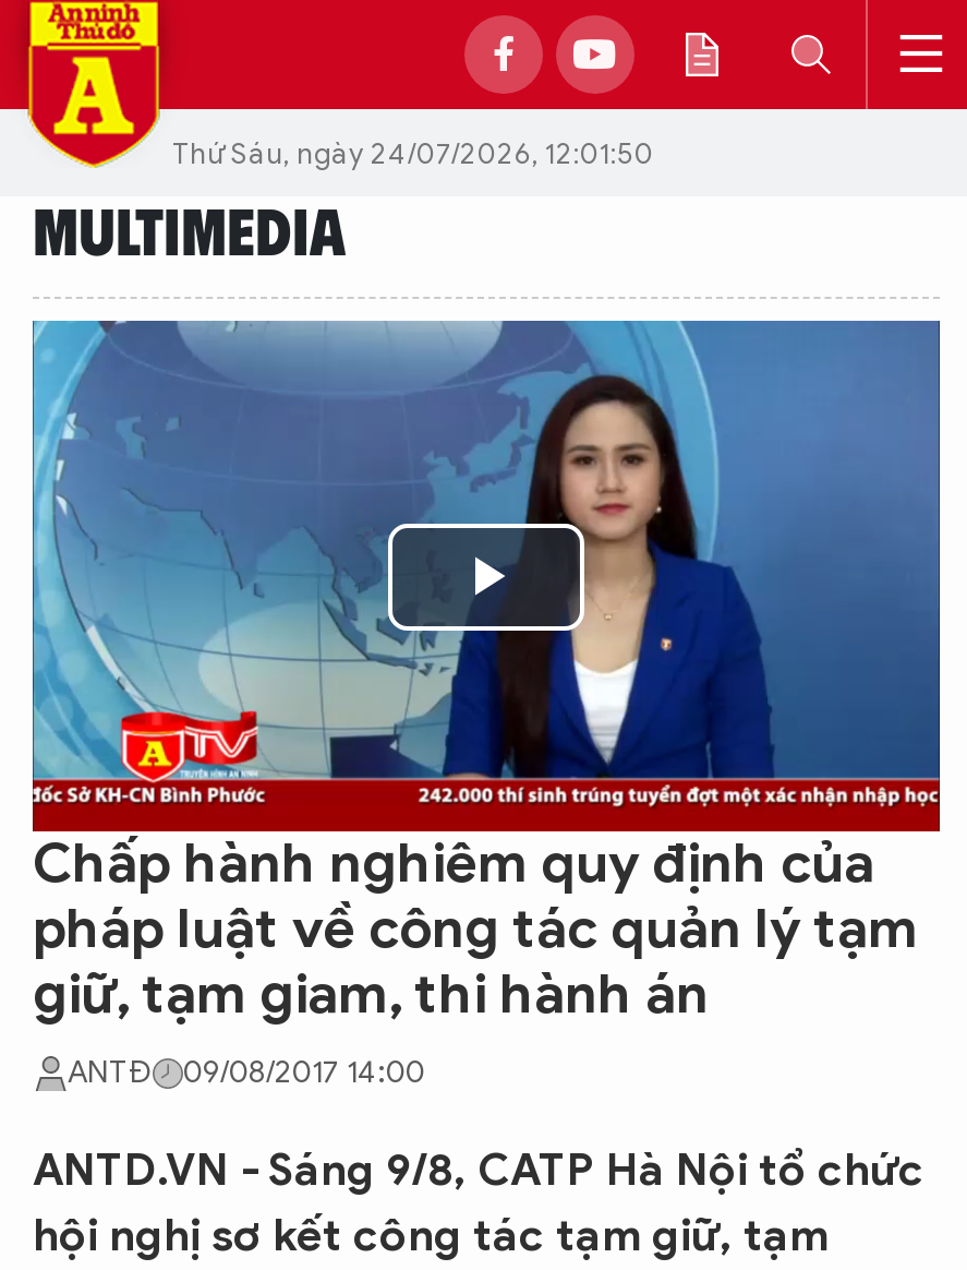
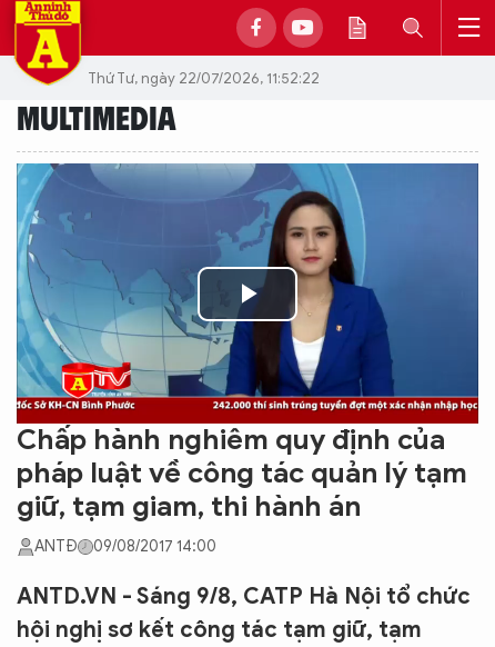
- Thứ Sáu, ngày 24/07/2026, 12:01:50
+ Thứ Tư, ngày 22/07/2026, 11:52:22
